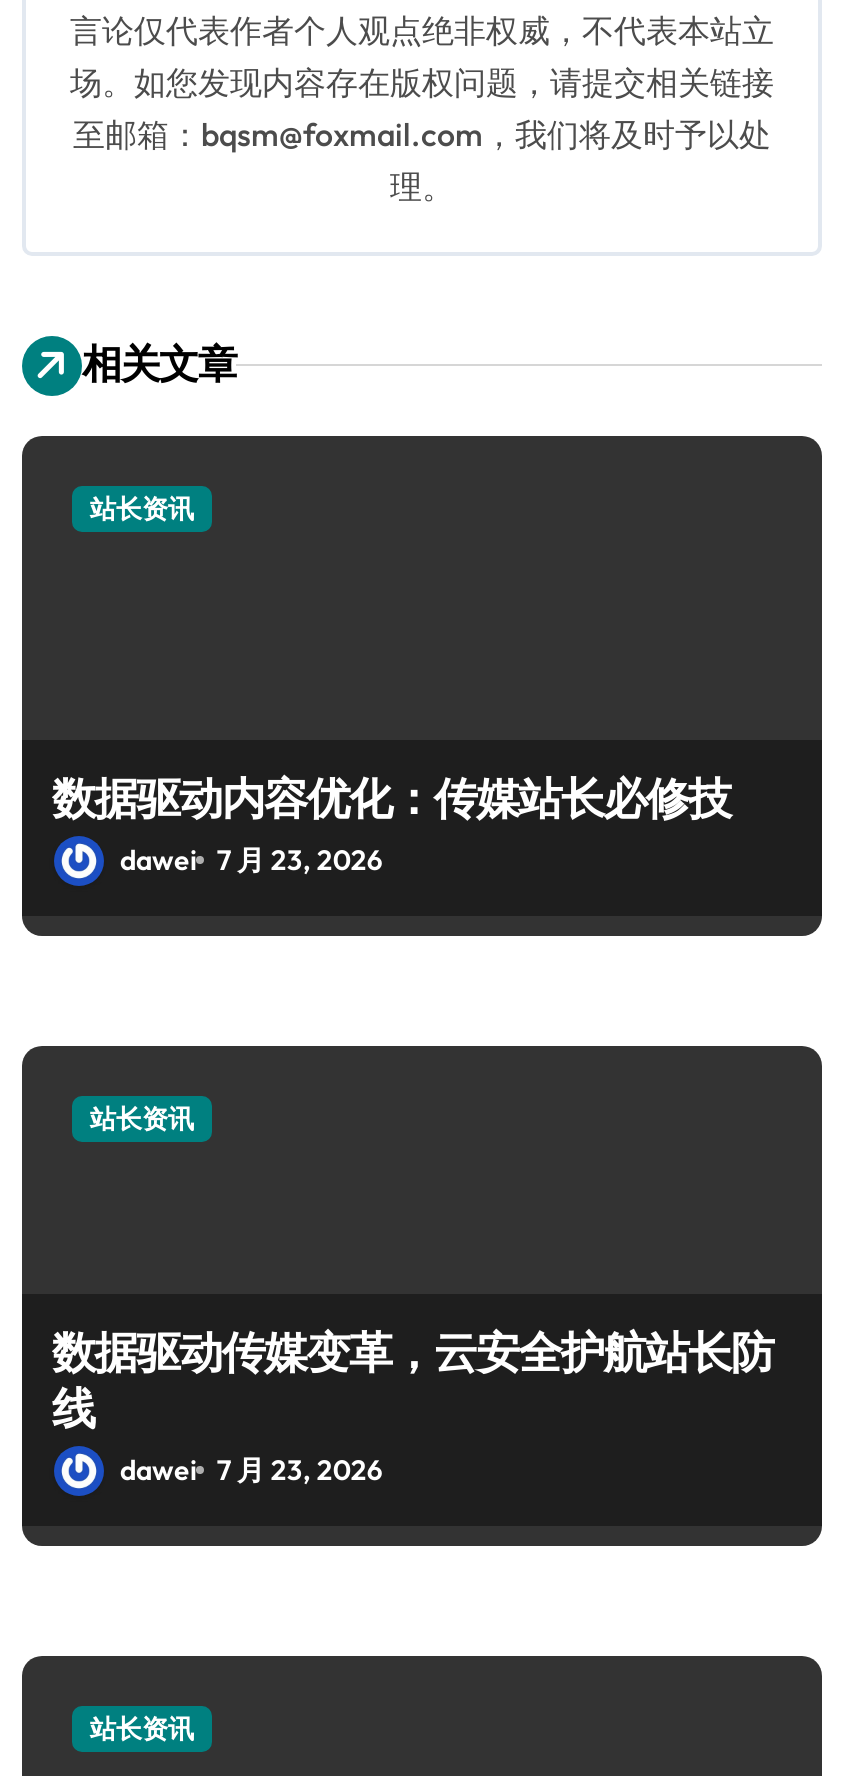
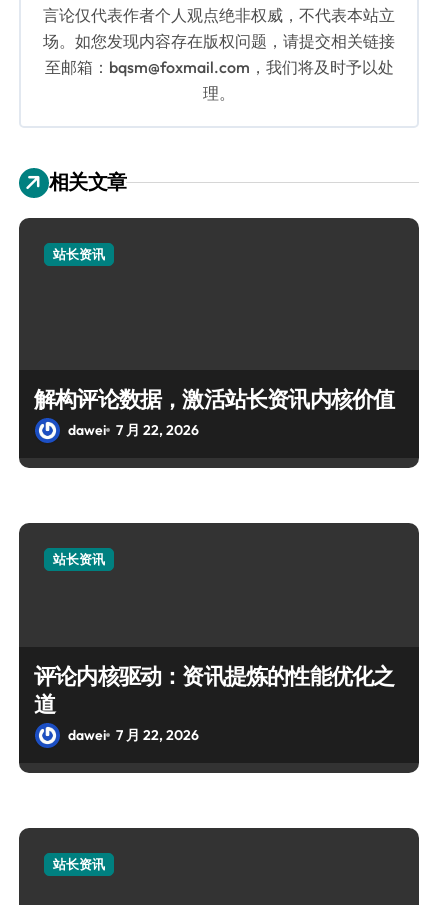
- 数据驱动内容优化：传媒站长必修技
- dawei 7 月 23, 2026
+ 解构评论数据，激活站长资讯内核价值
+ dawei 7 月 22, 2026

- 数据驱动传媒变革，云安全护航站长防
- 线
- dawei 7 月 23, 2026
+ 评论内核驱动：资讯提炼的性能优化之
+ 道
+ dawei 7 月 22, 2026
